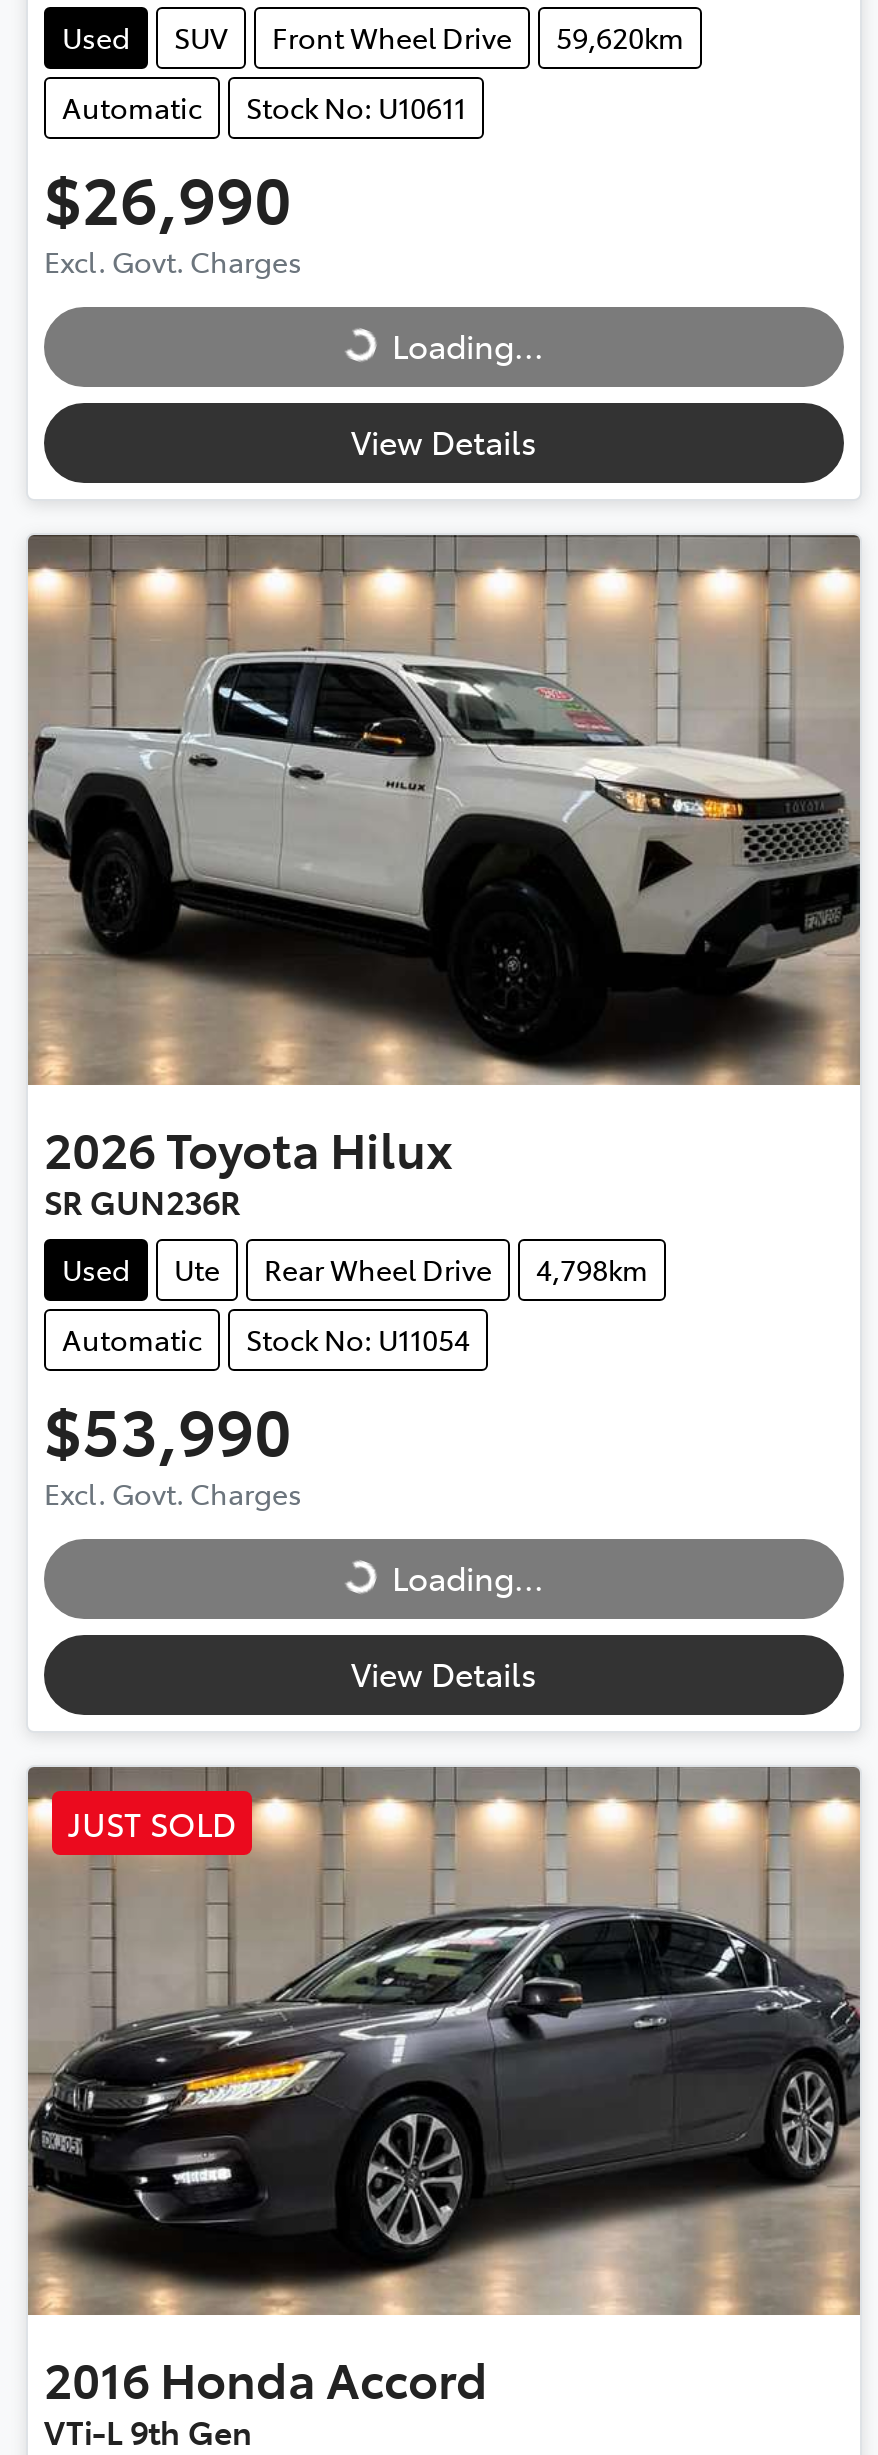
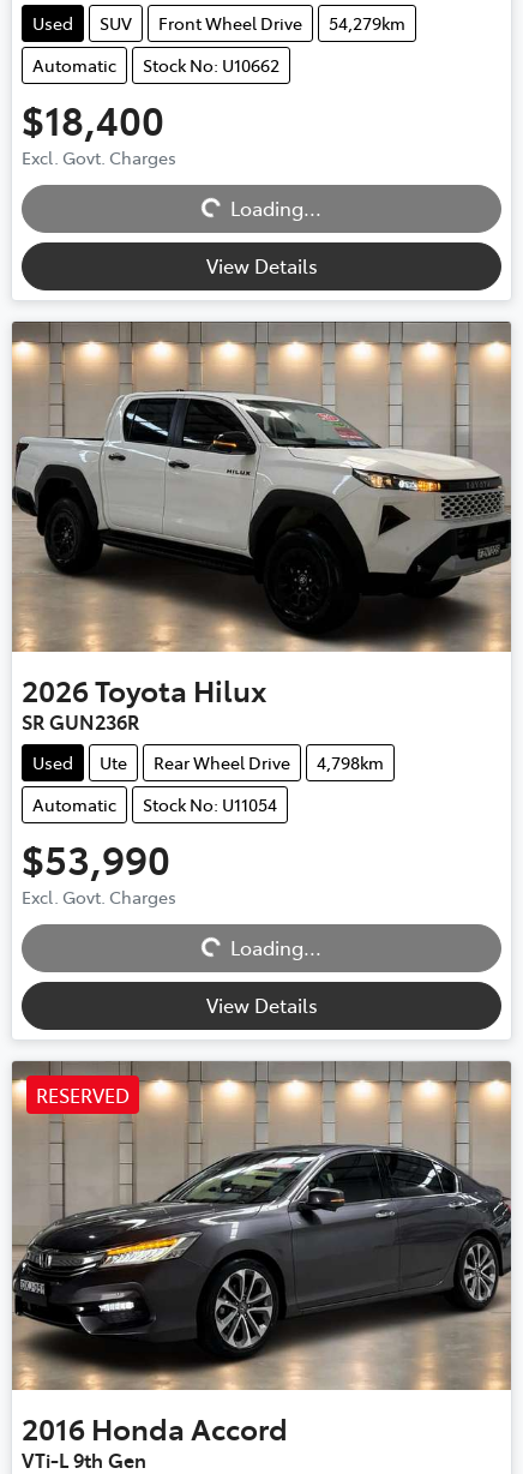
- Used SUV Front Wheel Drive 59,620km
+ Used SUV Front Wheel Drive 54,279km

- Automatic Stock No: U10611
+ Automatic Stock No: U10662

- $26,990
+ $18,400

- JUST SOLD
+ RESERVED
